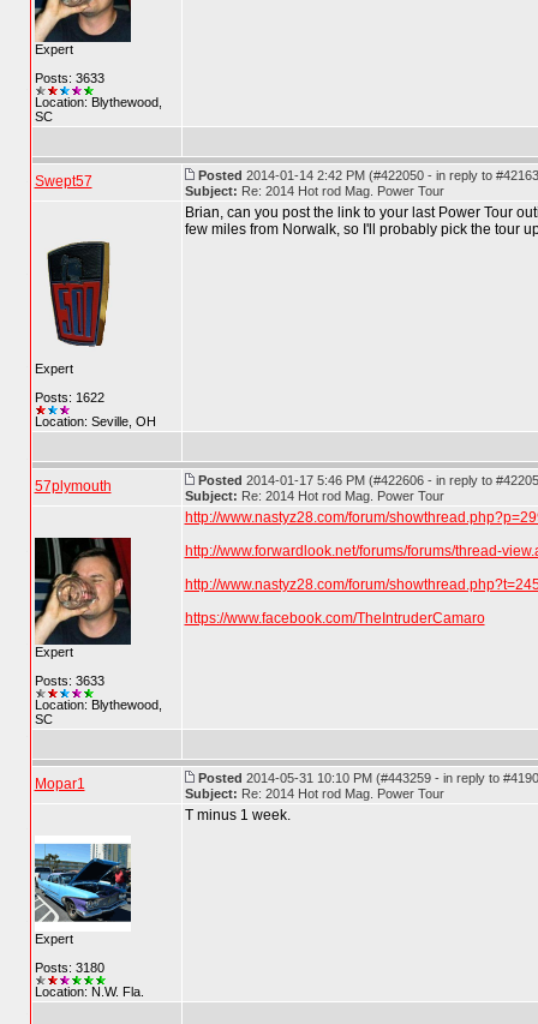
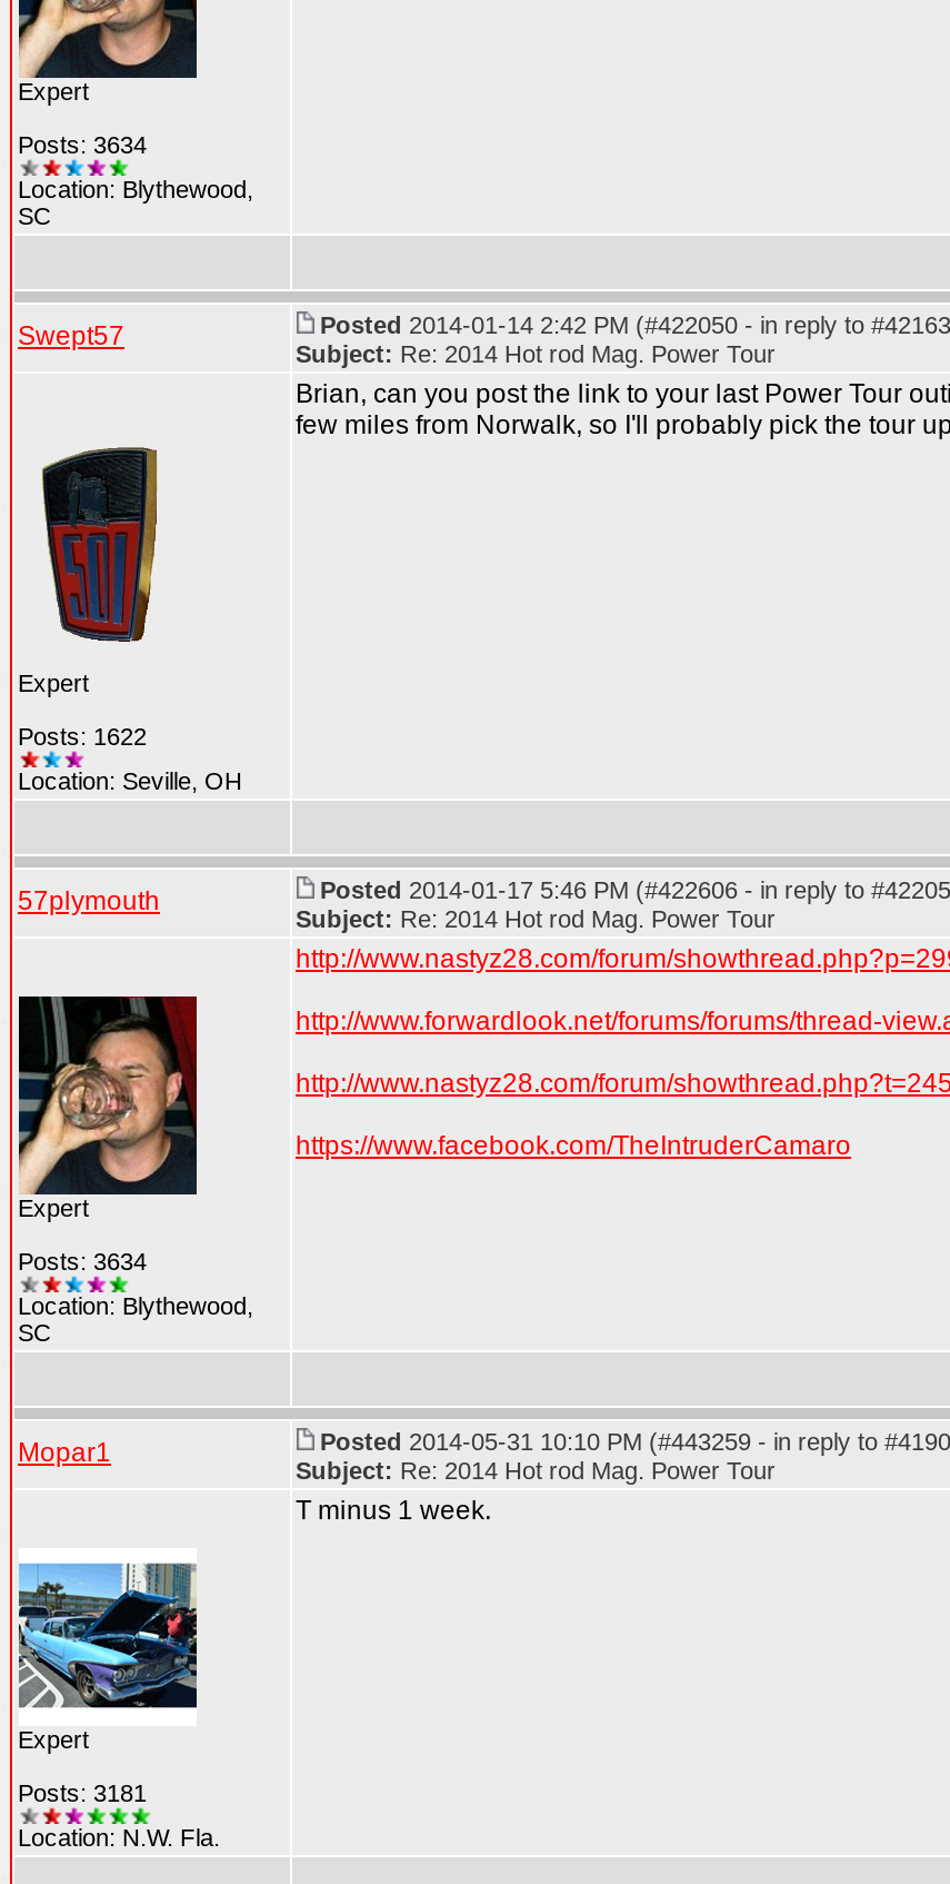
- Posts: 3633
+ Posts: 3634

- Posts: 3633
+ Posts: 3634

- Posts: 3180
+ Posts: 3181
